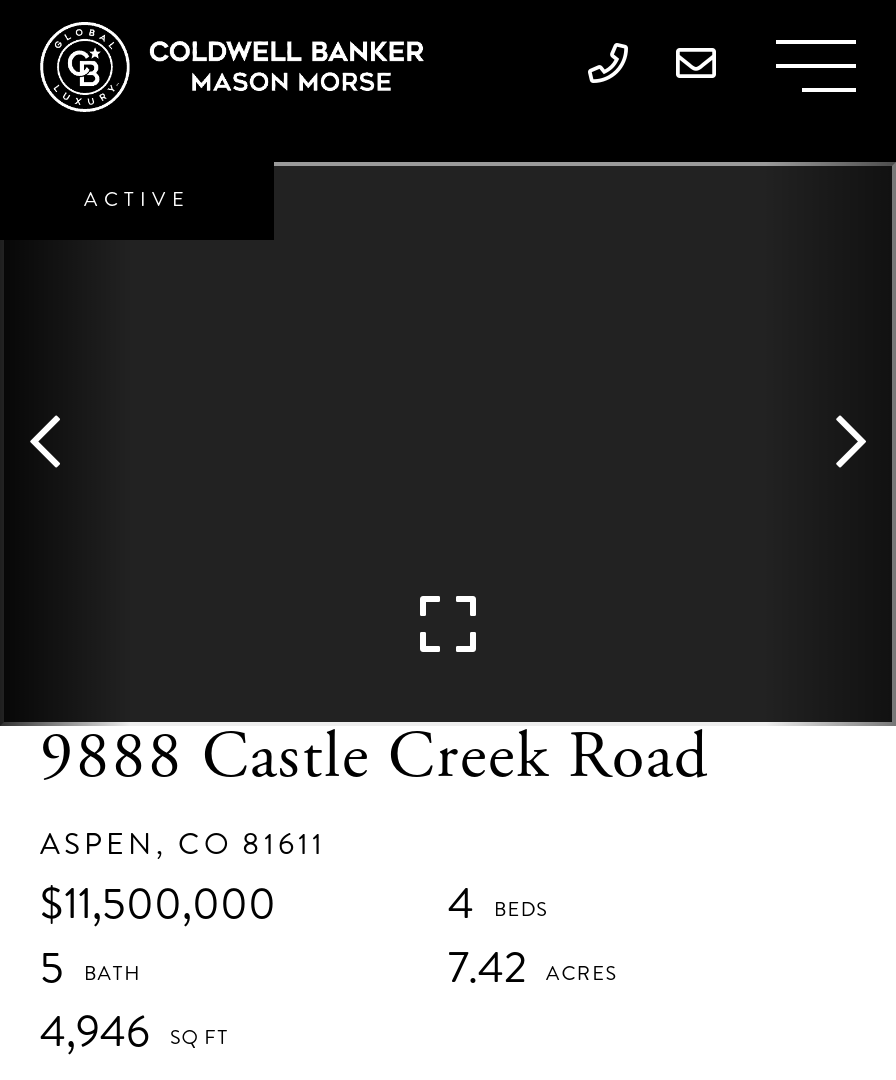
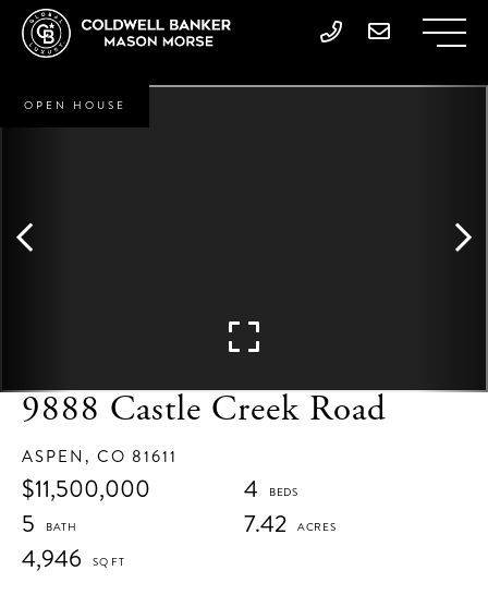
- ACTIVE
+ OPEN HOUSE
